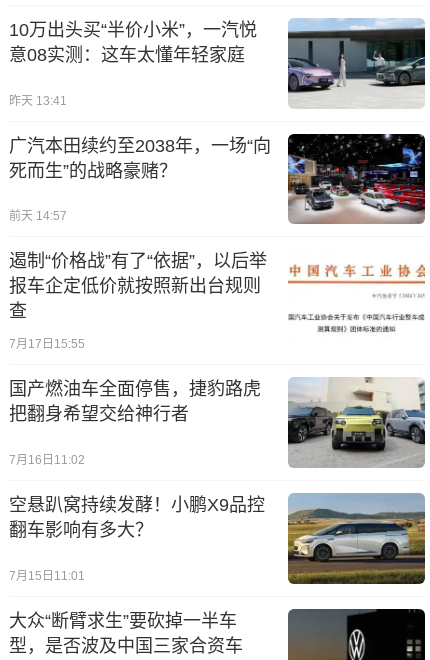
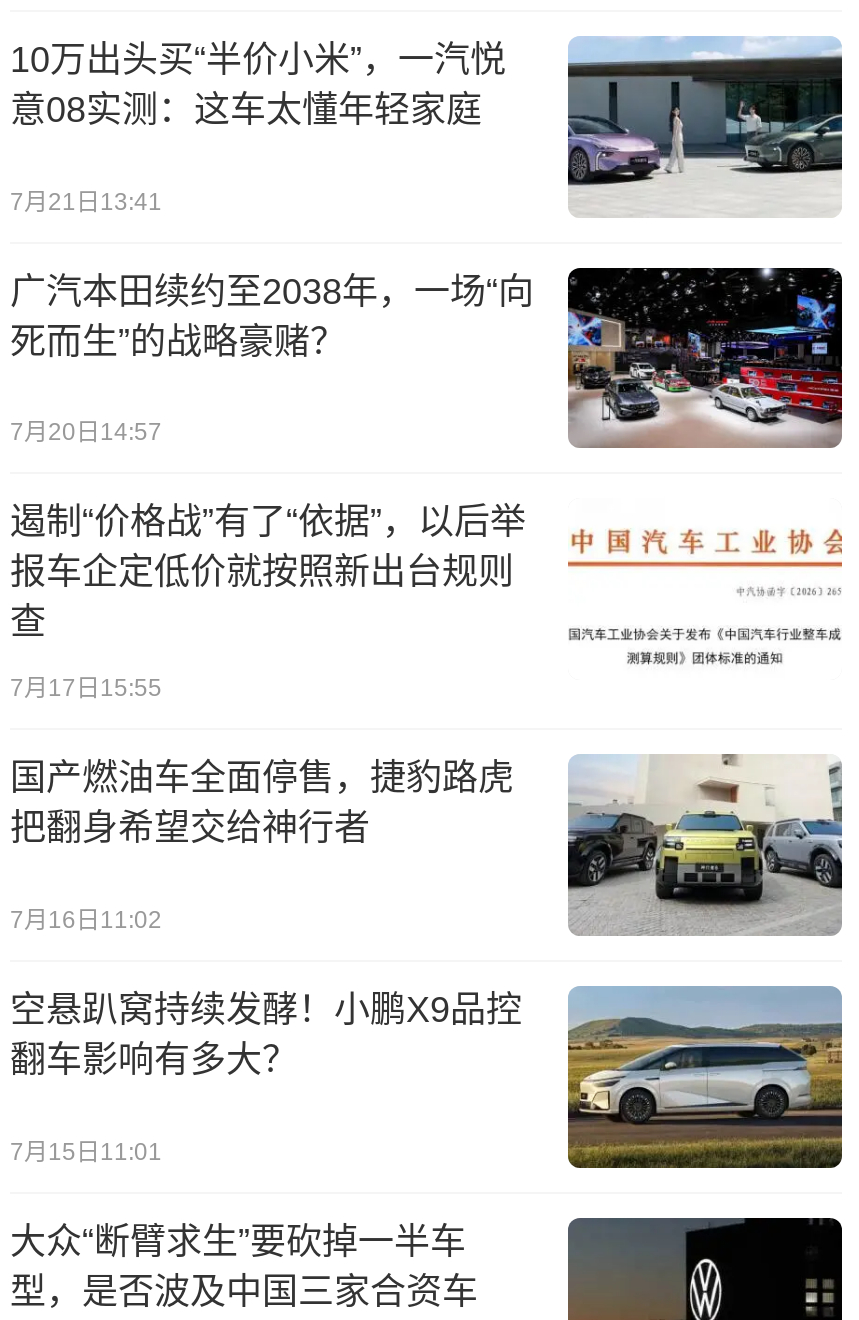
- 昨天 13:41
+ 7月21日13:41

- 前天 14:57
+ 7月20日14:57
